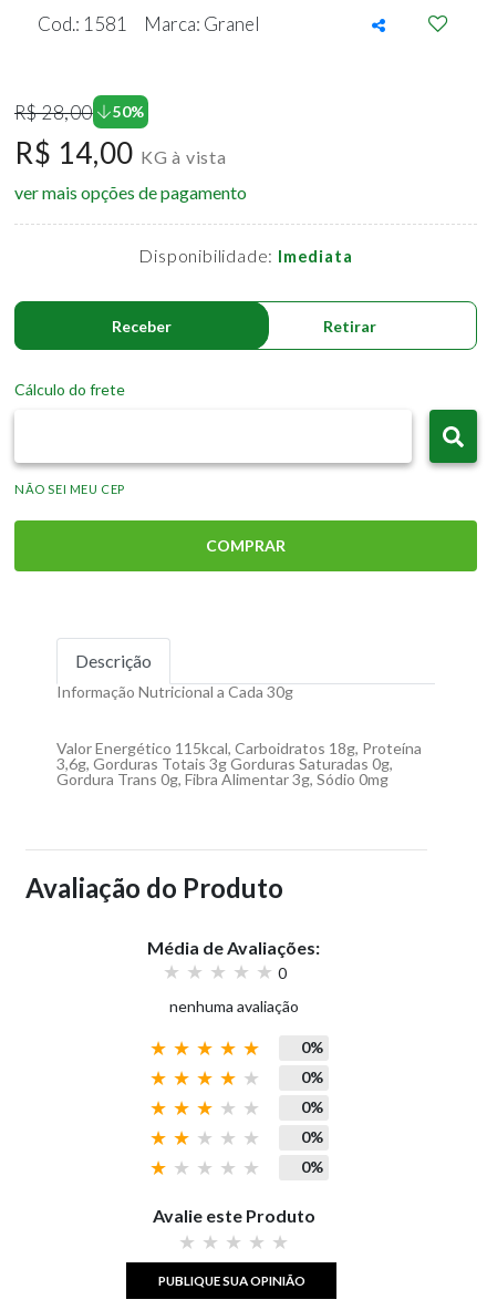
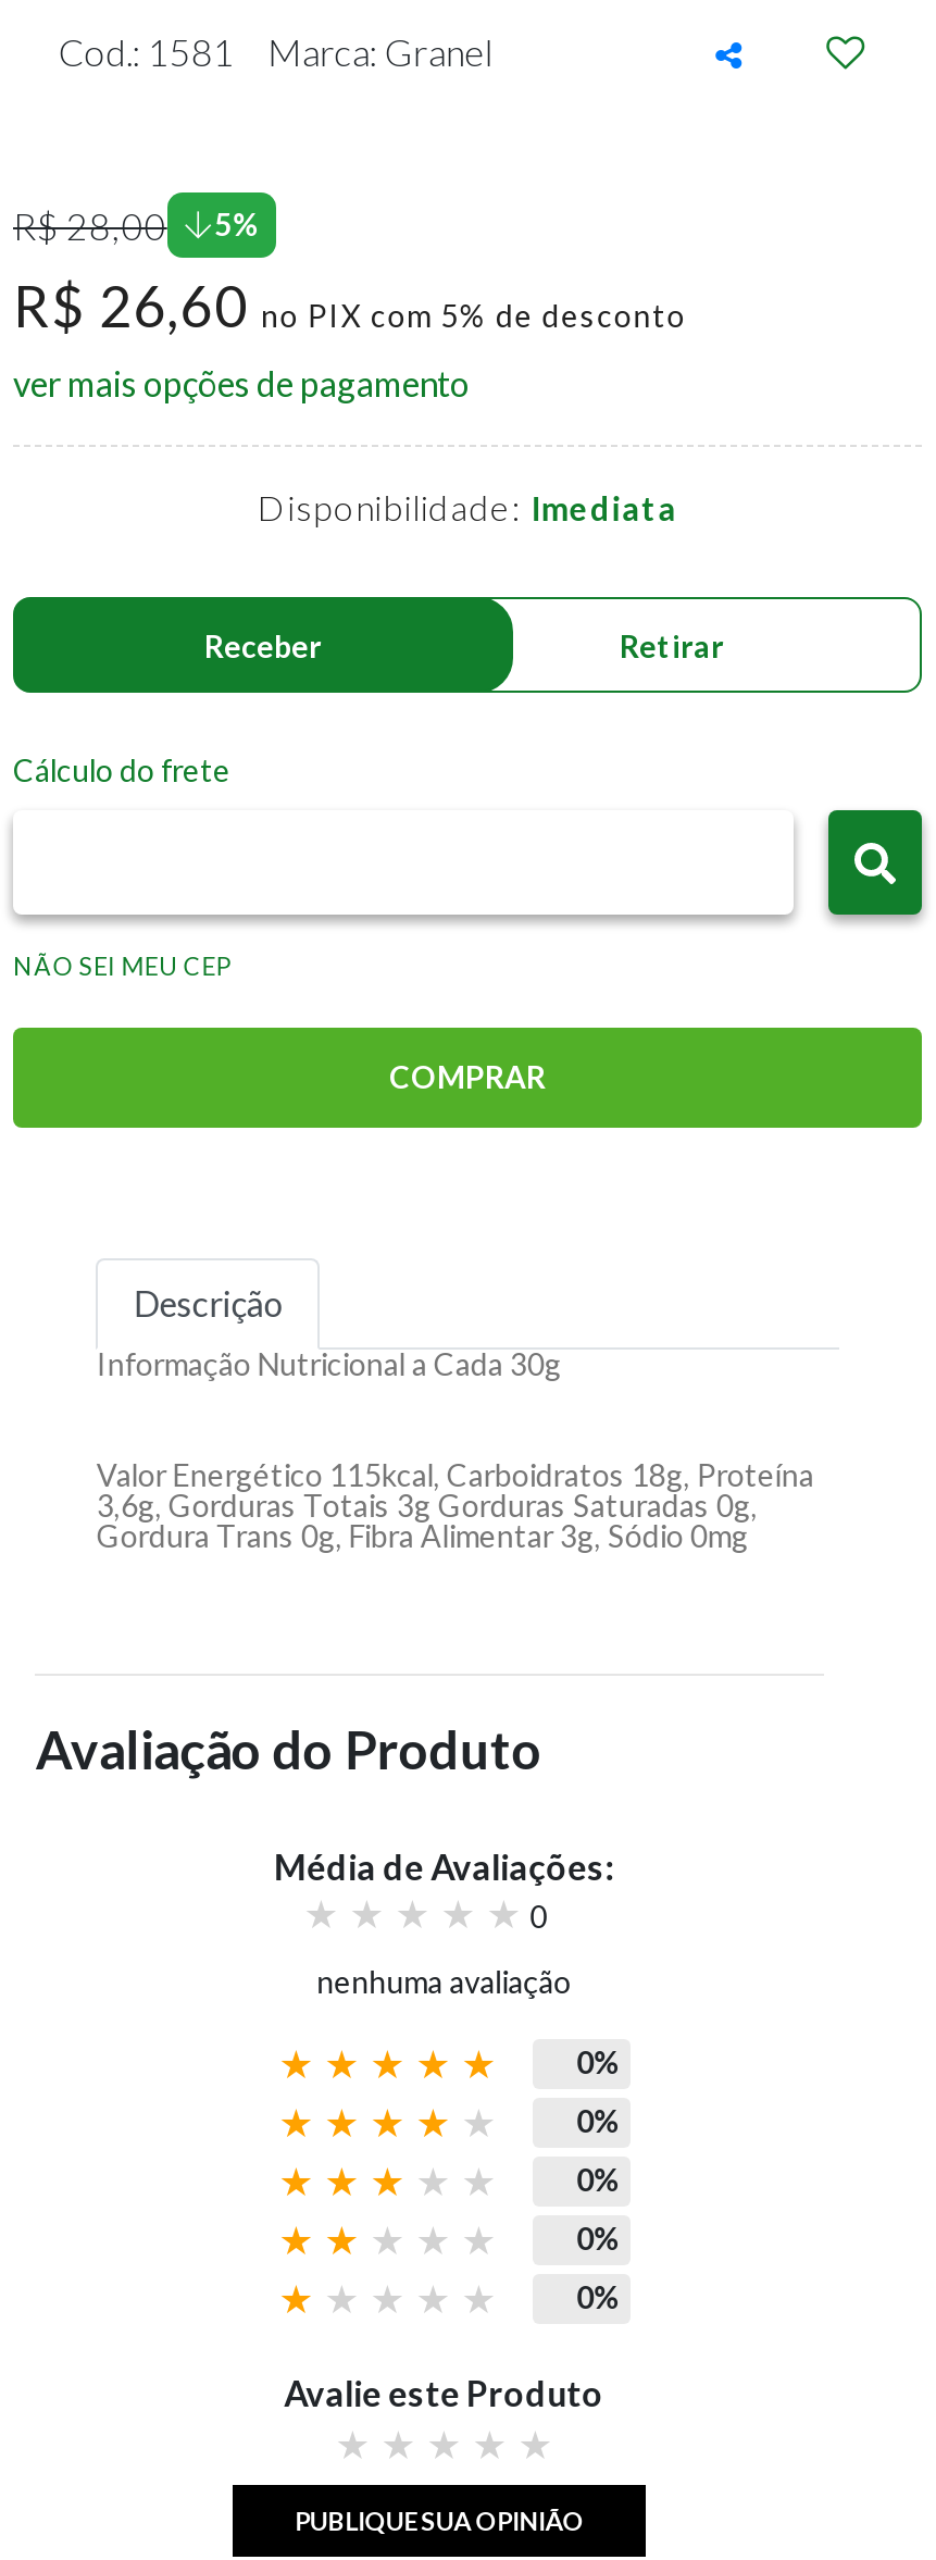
- 50%
- R$ 14,00 KG à vista
+ 5%
+ R$ 26,60 no PIX com 5% de desconto
